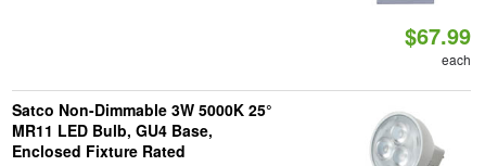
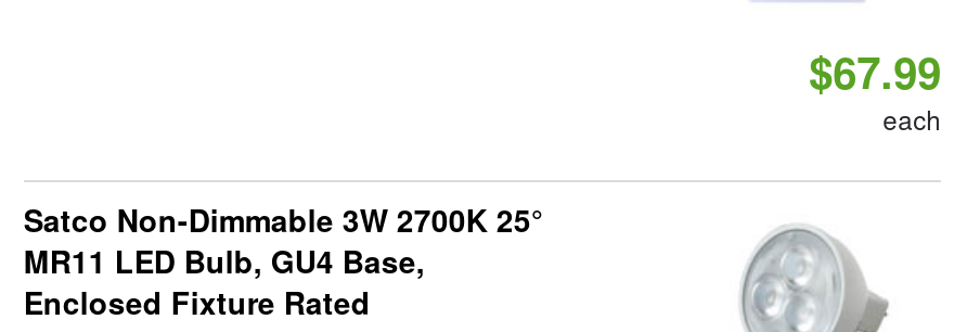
- Satco Non-Dimmable 3W 5000K 25°
+ Satco Non-Dimmable 3W 2700K 25°
